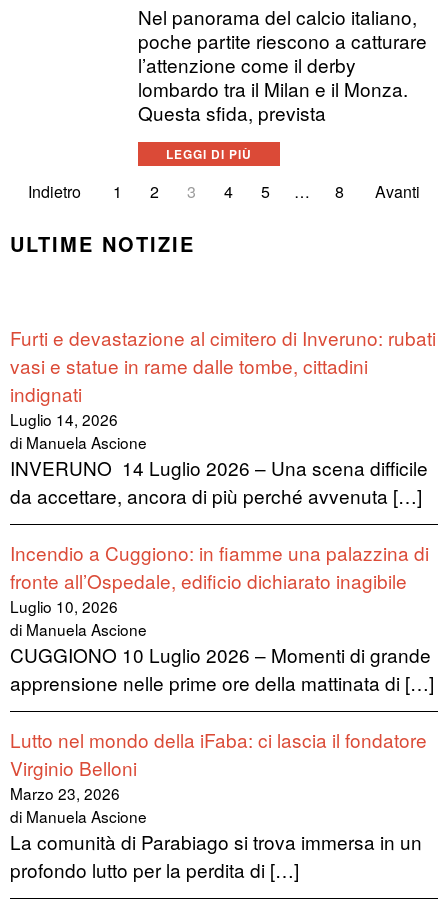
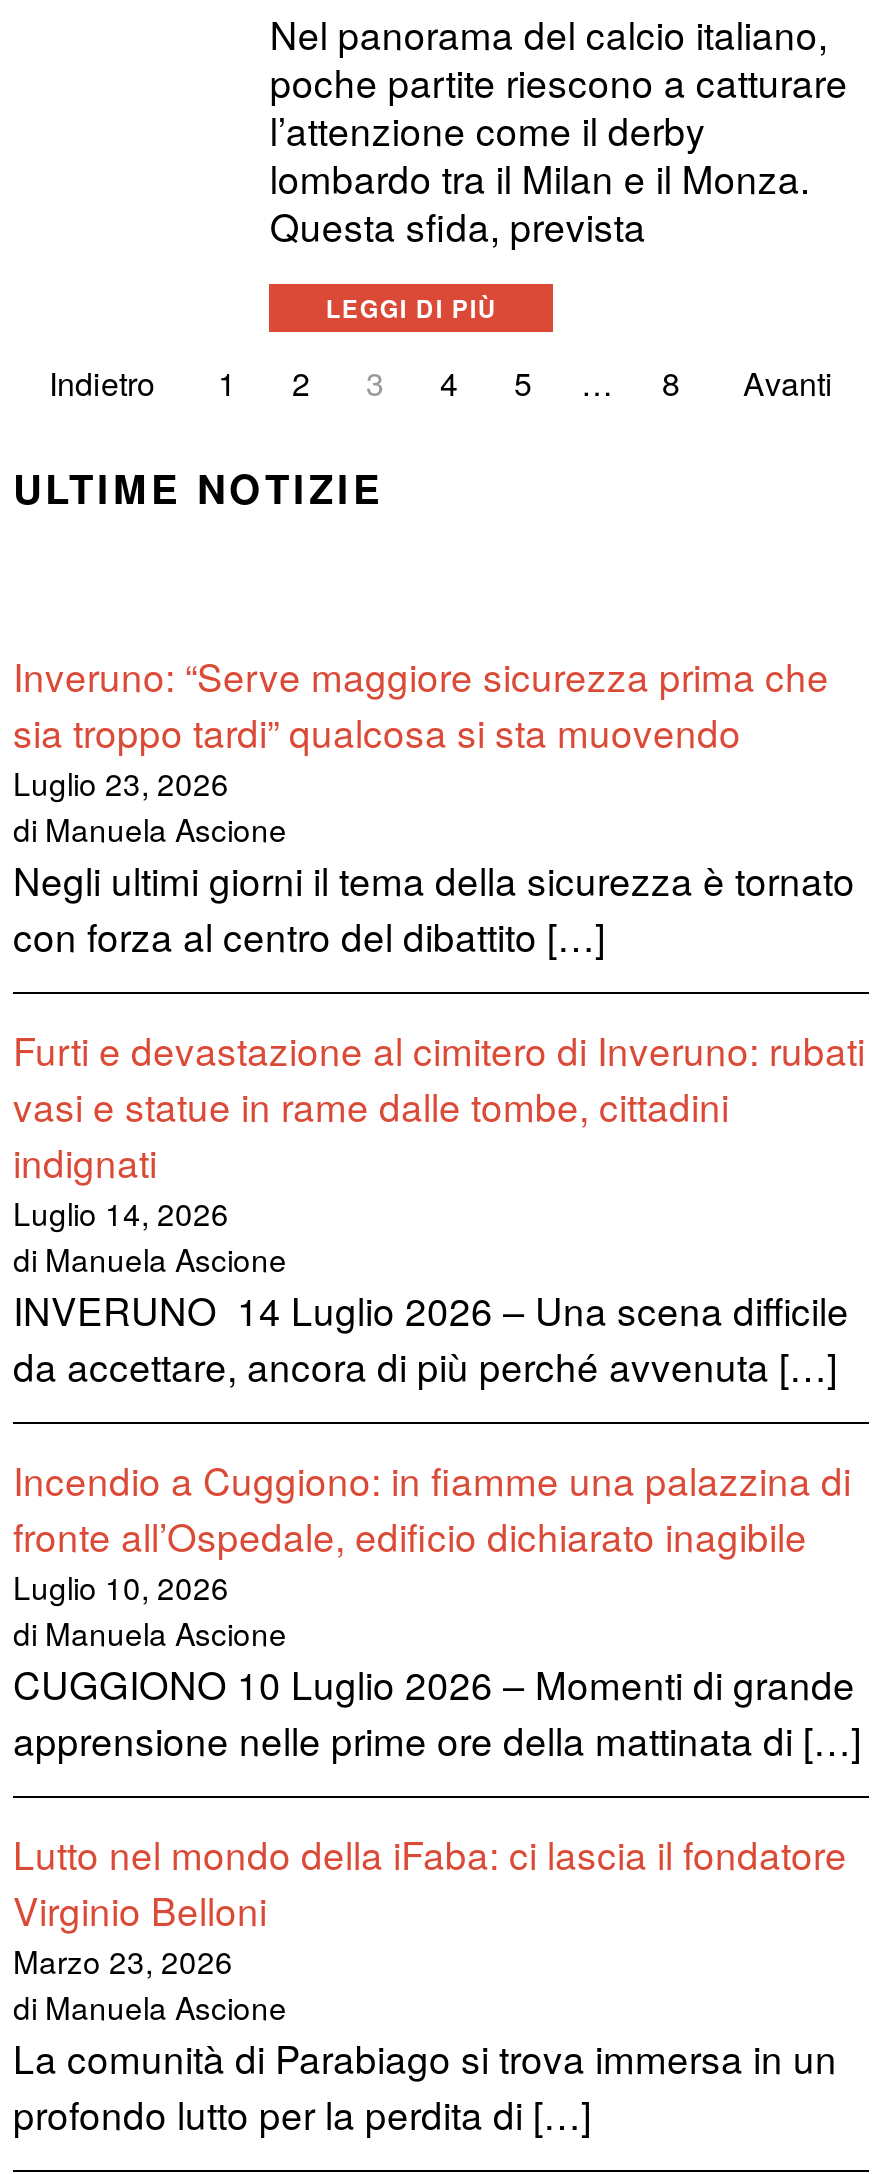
+ Inveruno: “Serve maggiore sicurezza prima che
+ sia troppo tardi” qualcosa si sta muovendo
+ Luglio 23, 2026
+ di Manuela Ascione
+ Negli ultimi giorni il tema della sicurezza è tornato
+ con forza al centro del dibattito […]
